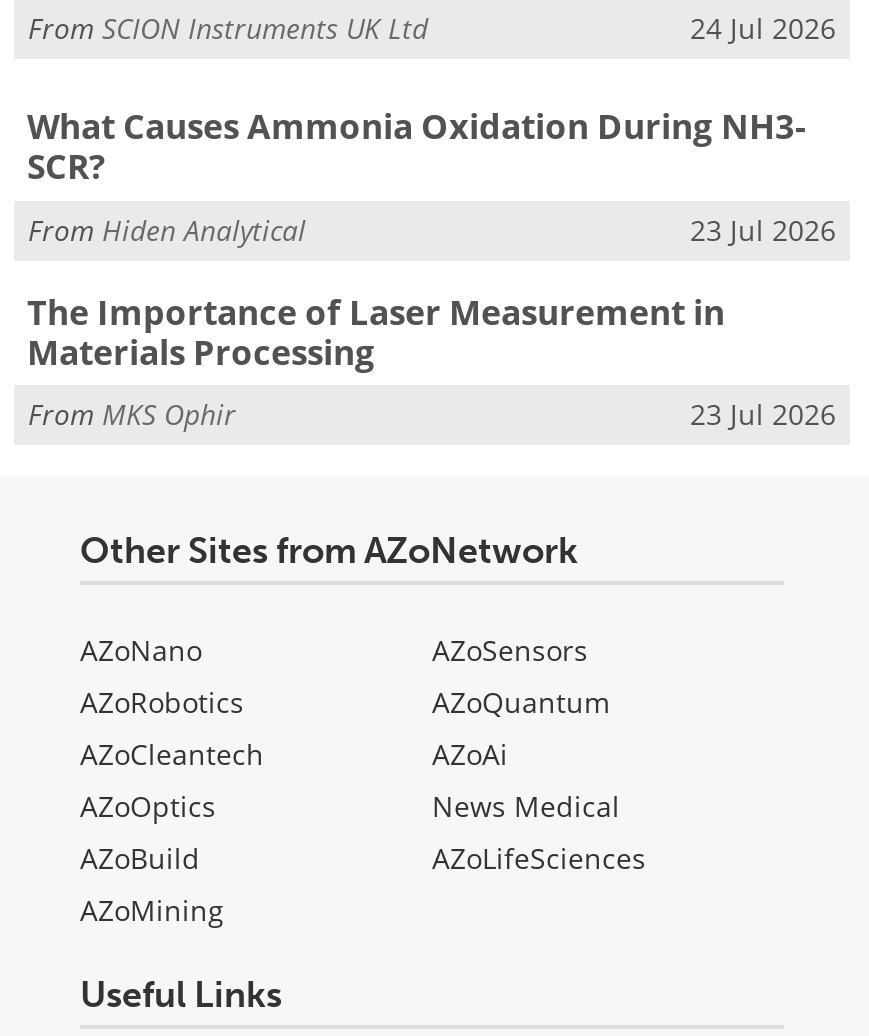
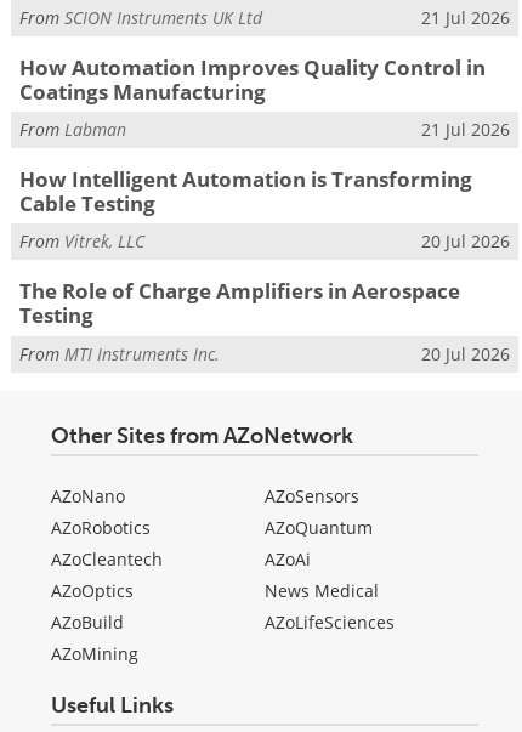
- 24 Jul 2026
- What Causes Ammonia Oxidation During NH3-
- SCR?
- From Hiden Analytical
- 23 Jul 2026
- The Importance of Laser Measurement in
- Materials Processing
- From MKS Ophir
- 23 Jul 2026
+ 21 Jul 2026
+ How Automation Improves Quality Control in
+ Coatings Manufacturing
+ From Labman
+ 21 Jul 2026
+ How Intelligent Automation is Transforming
+ Cable Testing
+ From Vitrek, LLC
+ 20 Jul 2026
+ The Role of Charge Amplifiers in Aerospace
+ Testing
+ From MTI Instruments Inc.
+ 20 Jul 2026
